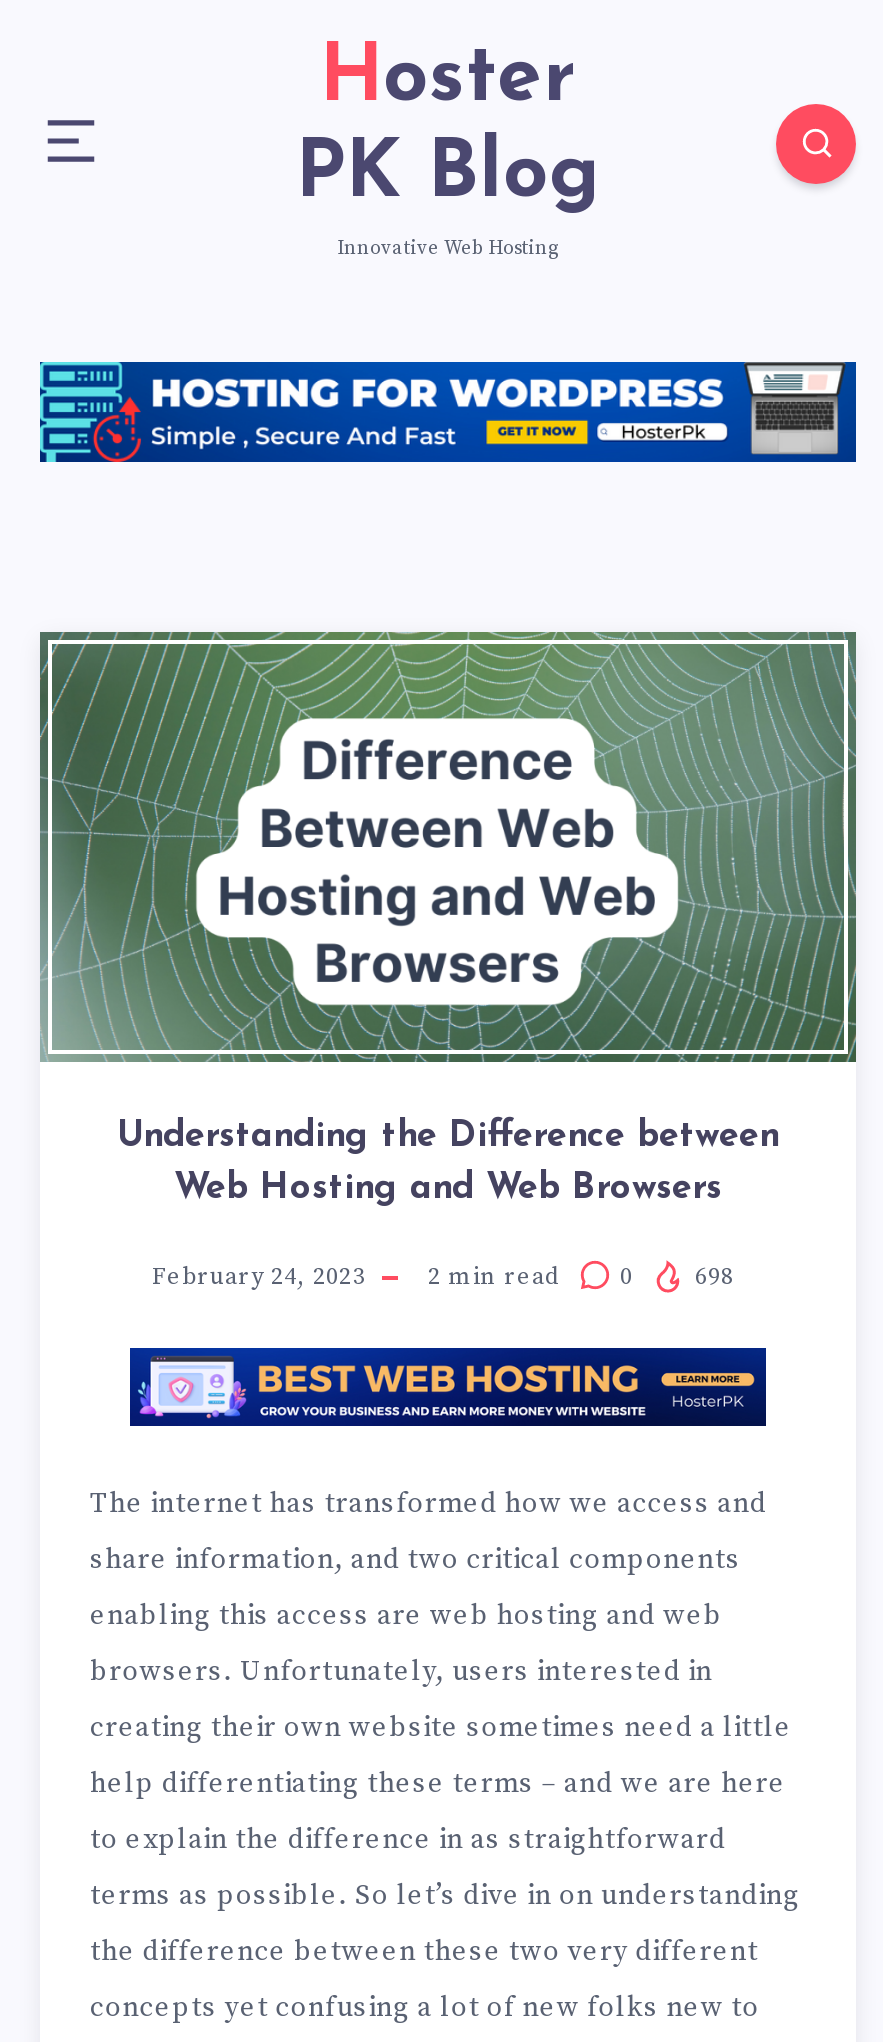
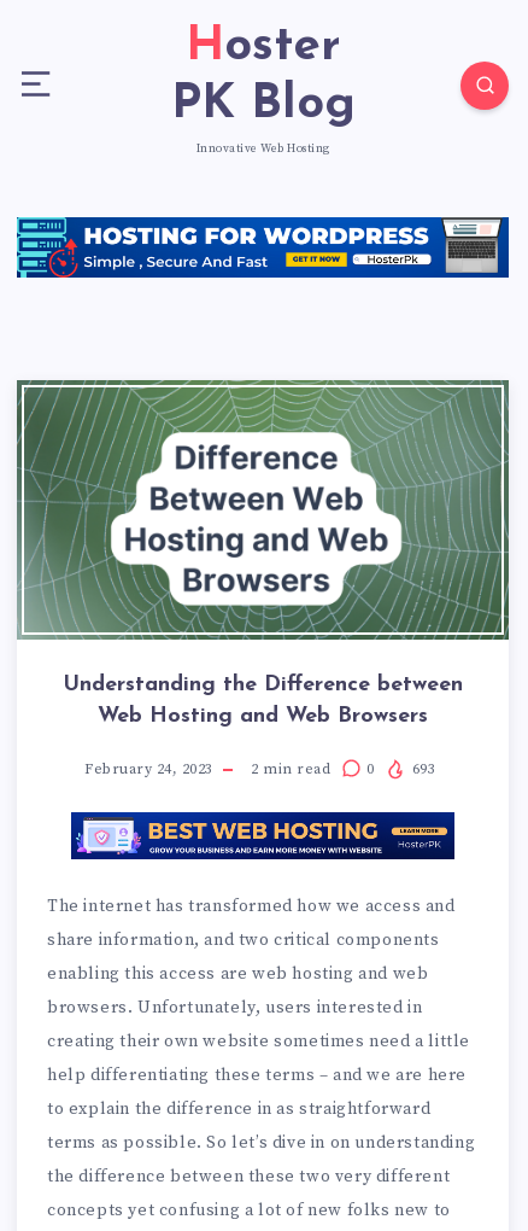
- 2 min read 0 698
+ 2 min read 0 693
